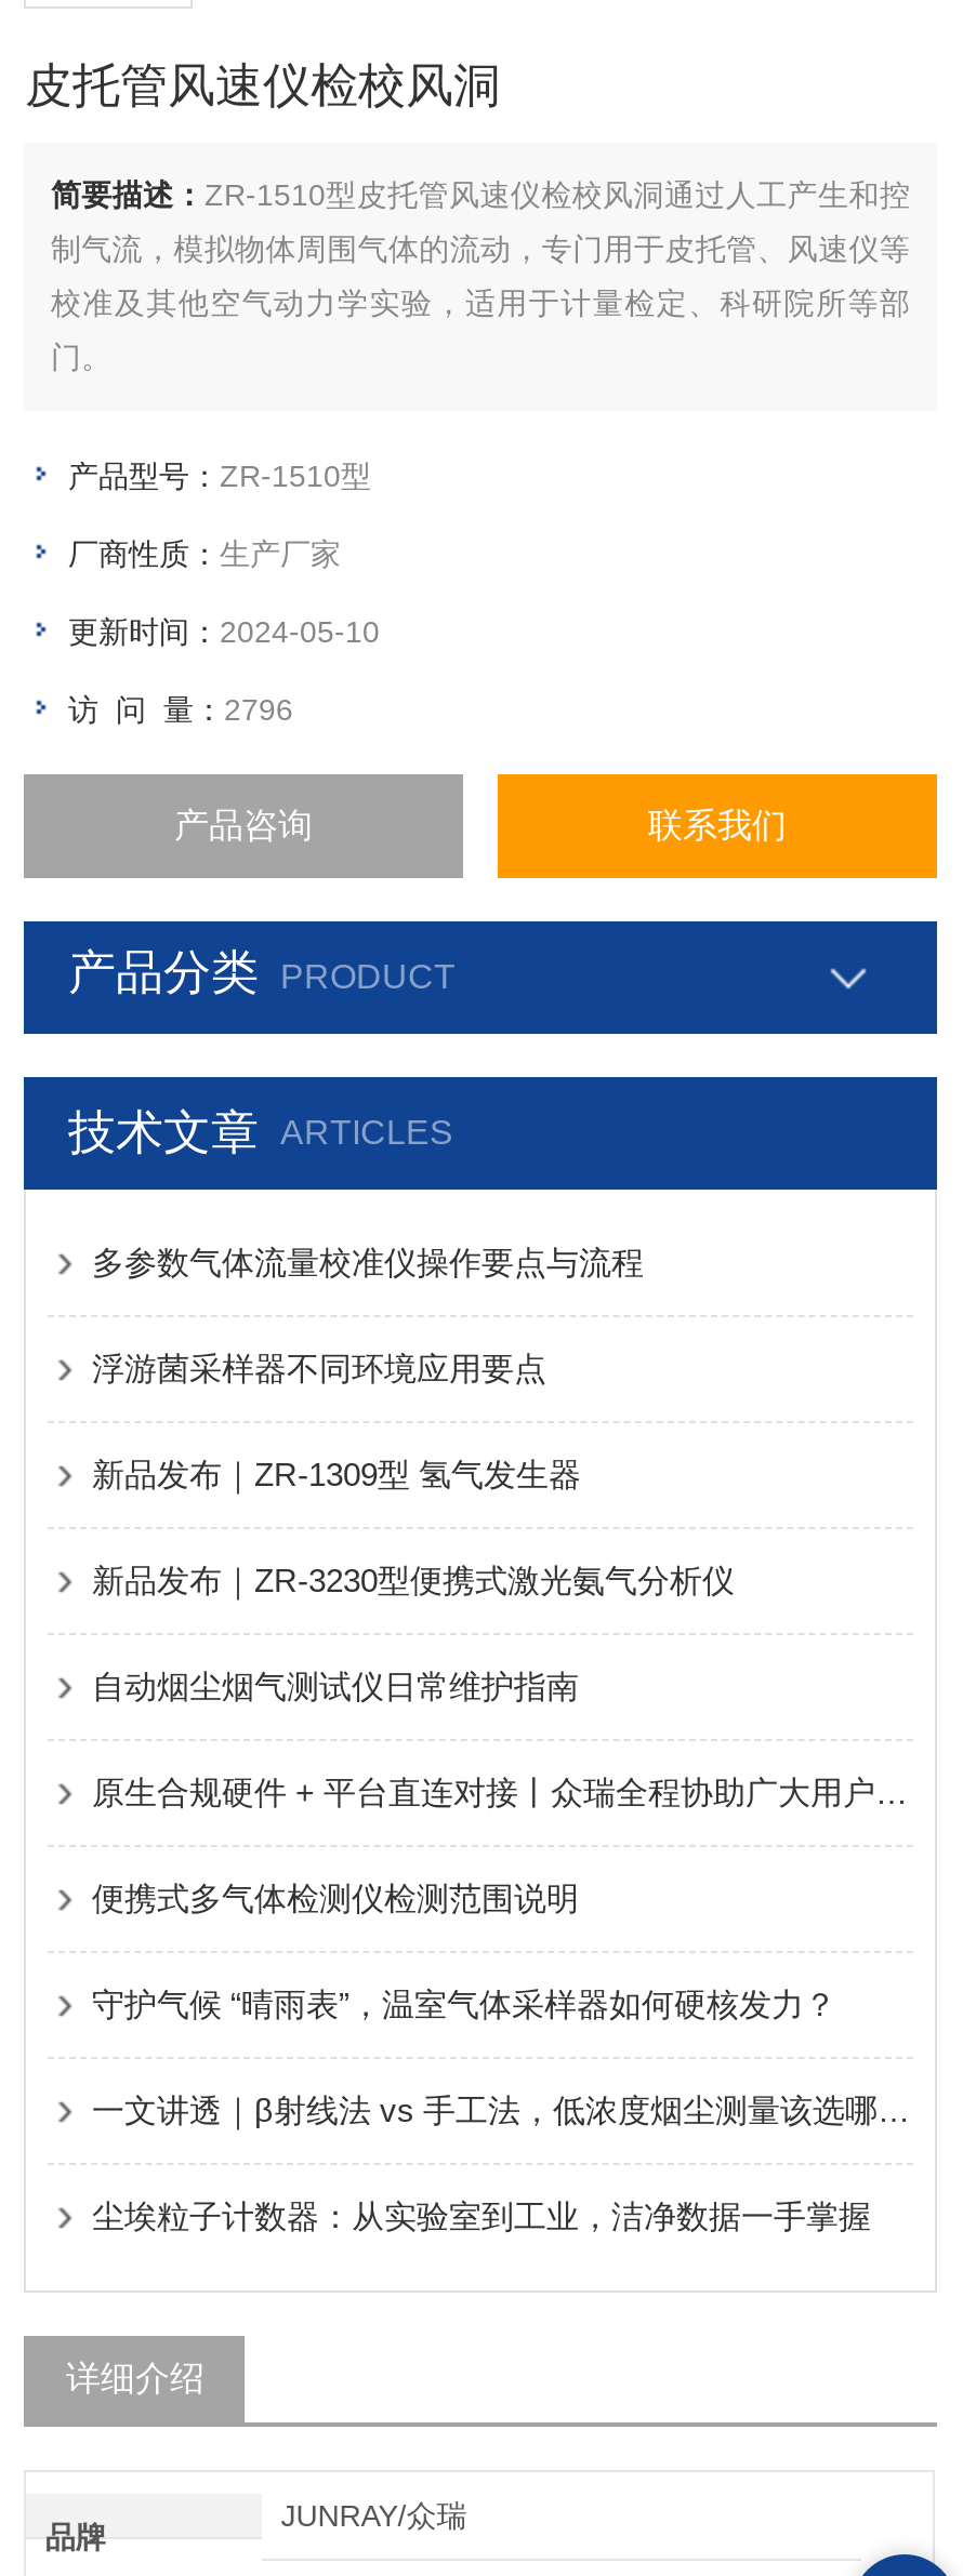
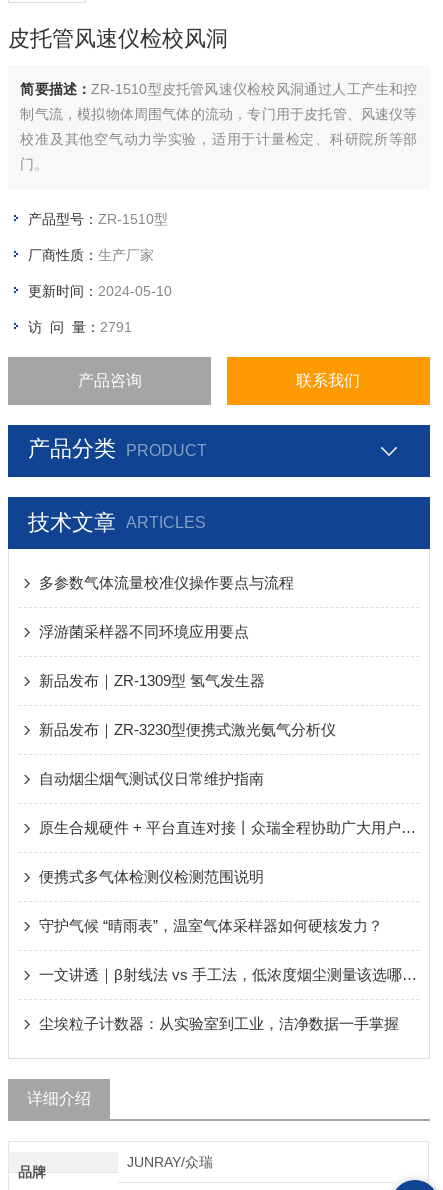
- 访 问 量：2796
+ 访 问 量：2791
